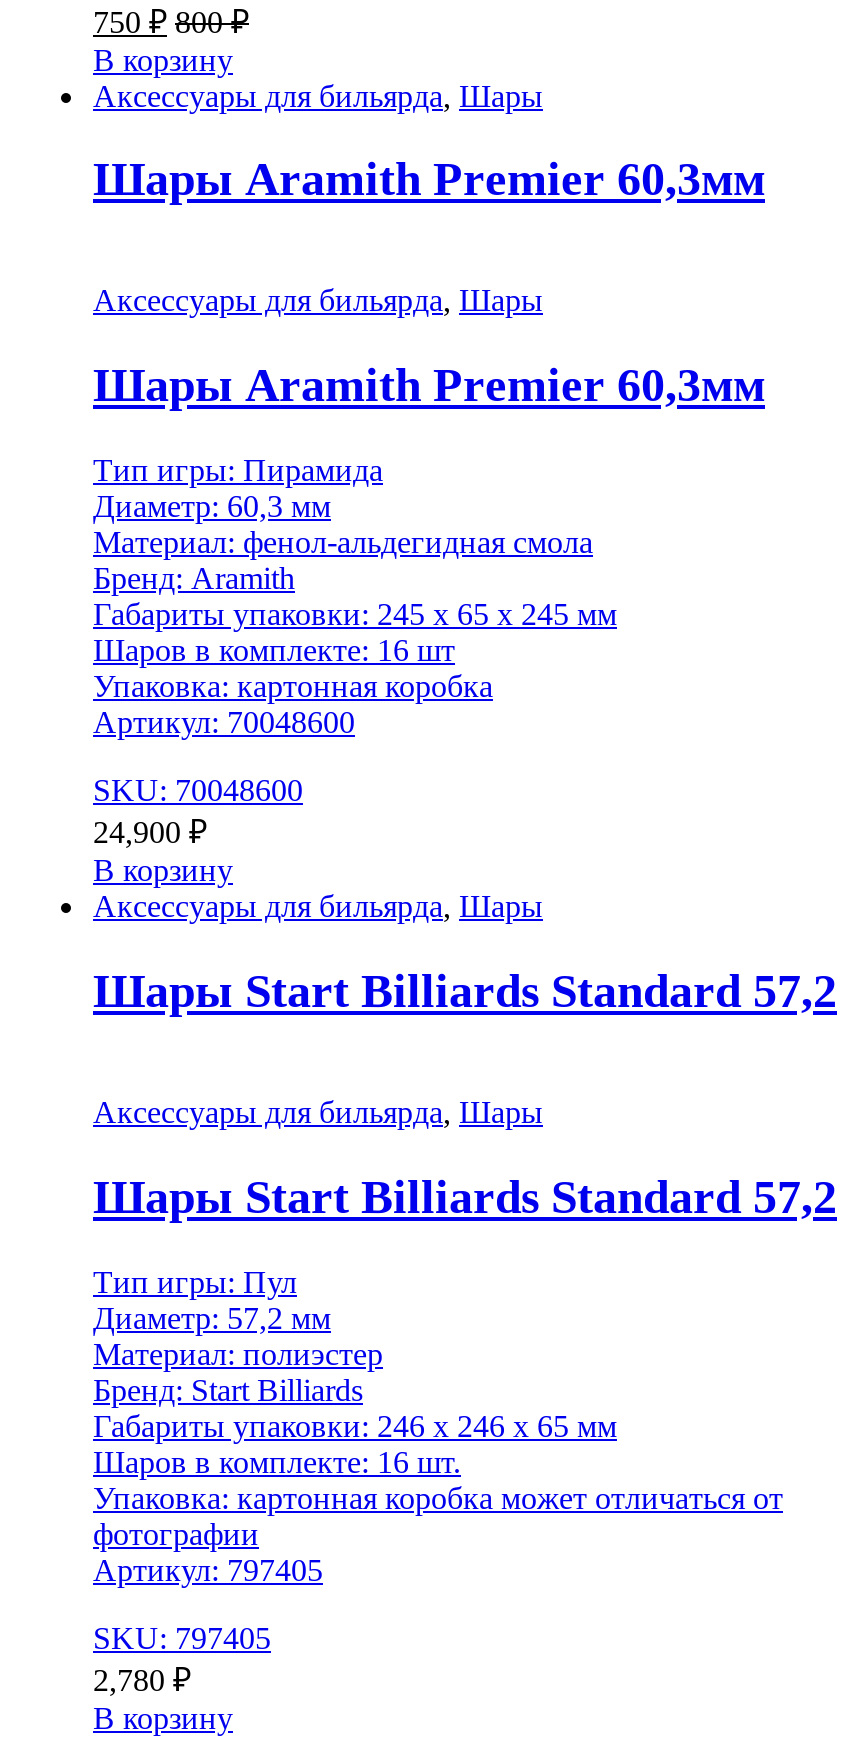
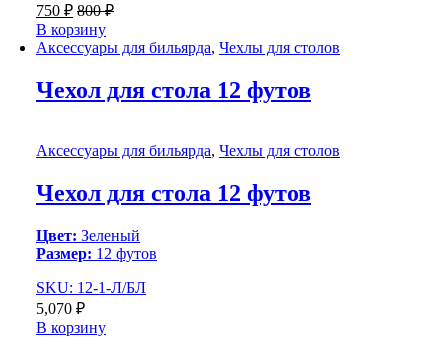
- Аксессуары для бильярда, Шары
- Шары Aramith Premier 60,3мм
- Аксессуары для бильярда, Шары
- Шары Aramith Premier 60,3мм
- Тип игры: Пирамида
- Диаметр: 60,3 мм
- Материал: фенол-альдегидная смола
- Бренд: Aramith
- Габариты упаковки: 245 x 65 x 245 мм
- Шаров в комплекте: 16 шт
- Упаковка: картонная коробка
- Артикул: 70048600
- SKU: 70048600
- 24,900 ₽
- В корзину
- Аксессуары для бильярда, Шары
- Шары Start Billiards Standard 57,2
- Аксессуары для бильярда, Шары
- Шары Start Billiards Standard 57,2
- Тип игры: Пул
- Диаметр: 57,2 мм
- Материал: полиэстер
- Бренд: Start Billiards
- Габариты упаковки: 246 х 246 х 65 мм
- Шаров в комплекте: 16 шт.
- Упаковка: картонная коробка может отличаться от
- фотографии
- Артикул: 797405
- SKU: 797405
- 2,780 ₽
+ Аксессуары для бильярда, Чехлы для столов
+ Чехол для стола 12 футов
+ Аксессуары для бильярда, Чехлы для столов
+ Чехол для стола 12 футов
+ Цвет: Зеленый
+ Размер: 12 футов
+ SKU: 12-1-Л/БЛ
+ 5,070 ₽
